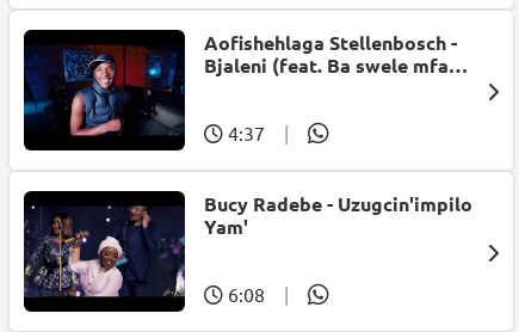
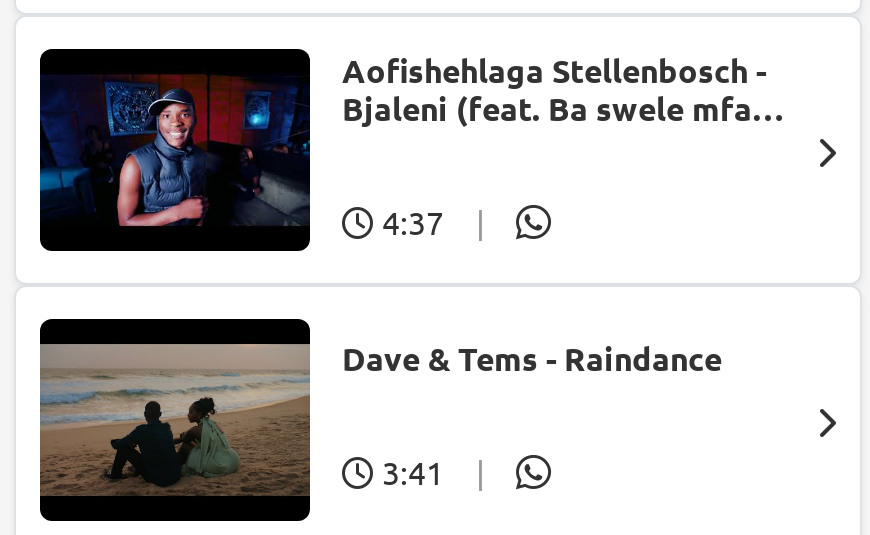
- [image]
- Bucy Radebe - Uzugcin'impilo
- Yam'
+ [image]
+ Dave & Tems - Raindance

- 6:08
+ 3:41
